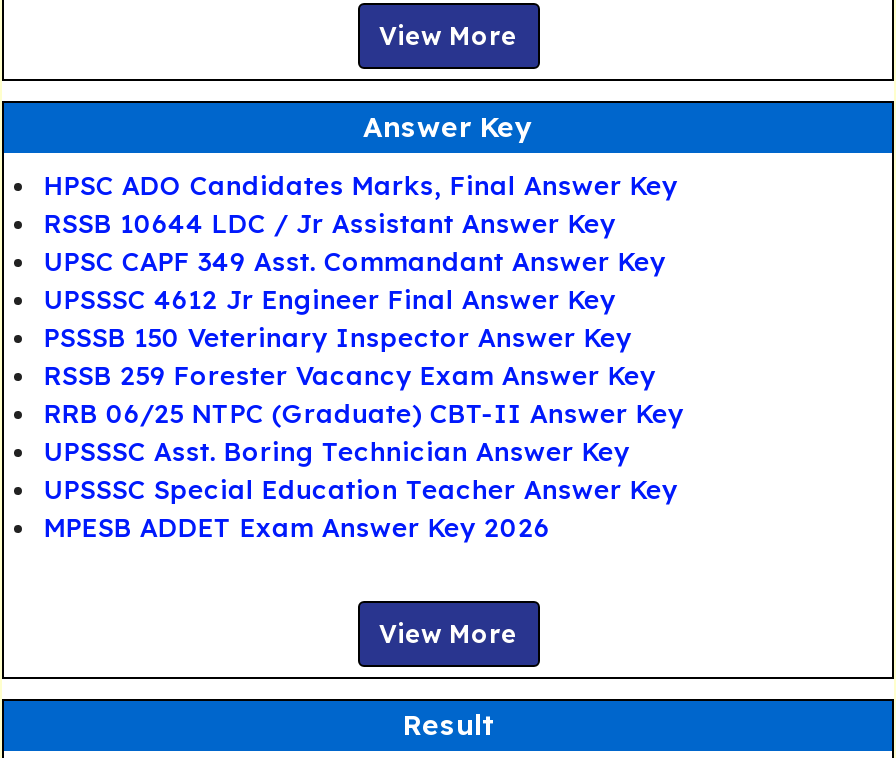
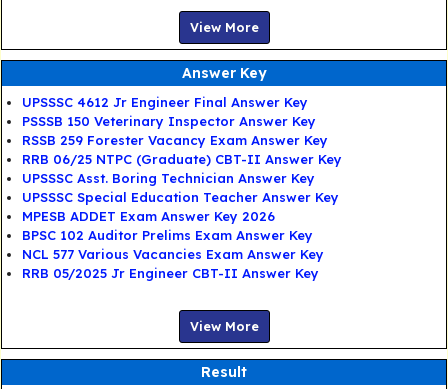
- HPSC ADO Candidates Marks, Final Answer Key
- RSSB 10644 LDC / Jr Assistant Answer Key
- UPSC CAPF 349 Asst. Commandant Answer Key

moved up: UPSSSC 4612 Jr Engineer Final Answer Key | PSSSB 150 Veterinary Inspector Answer Key | RSSB 259 Forester Vacancy Exam Answer Key | RRB 06/25 NTPC (Graduate) CBT-II Answer Key | UPSSSC Asst. Boring Technician Answer Key | UPSSSC Special Education Teacher Answer Key | MPESB ADDET Exam Answer Key 2026

+ BPSC 102 Auditor Prelims Exam Answer Key
+ NCL 577 Various Vacancies Exam Answer Key
+ RRB 05/2025 Jr Engineer CBT-II Answer Key
